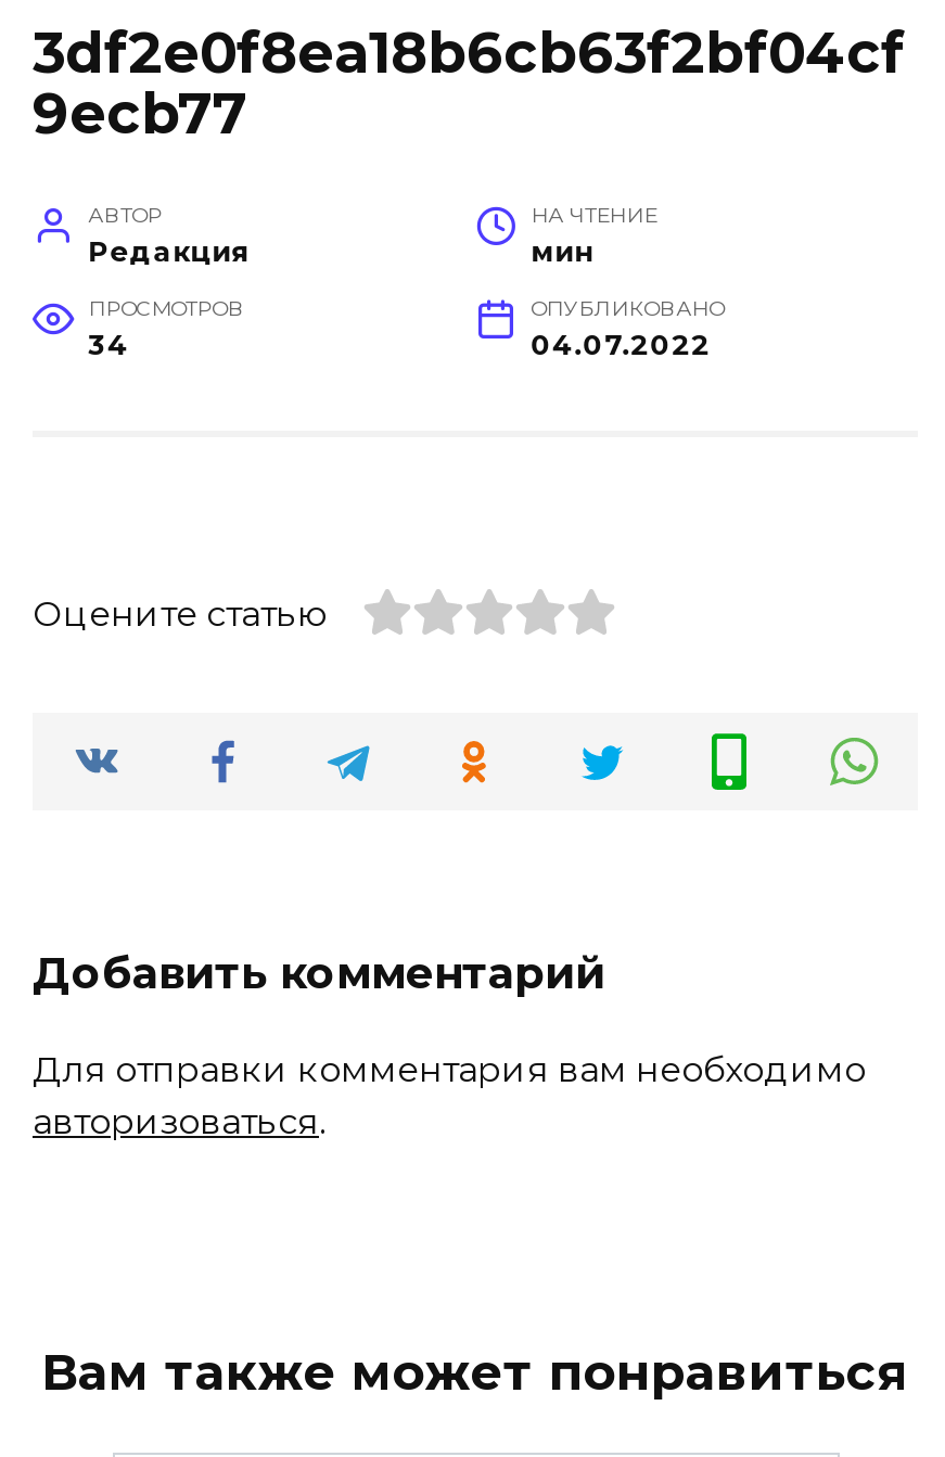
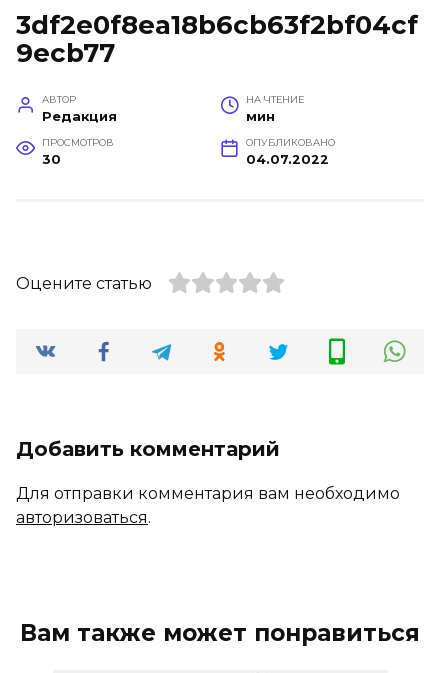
- 34
+ 30
